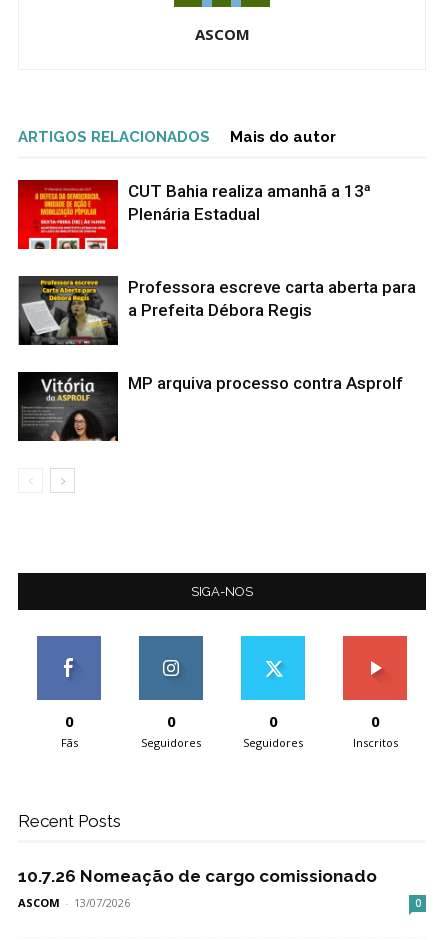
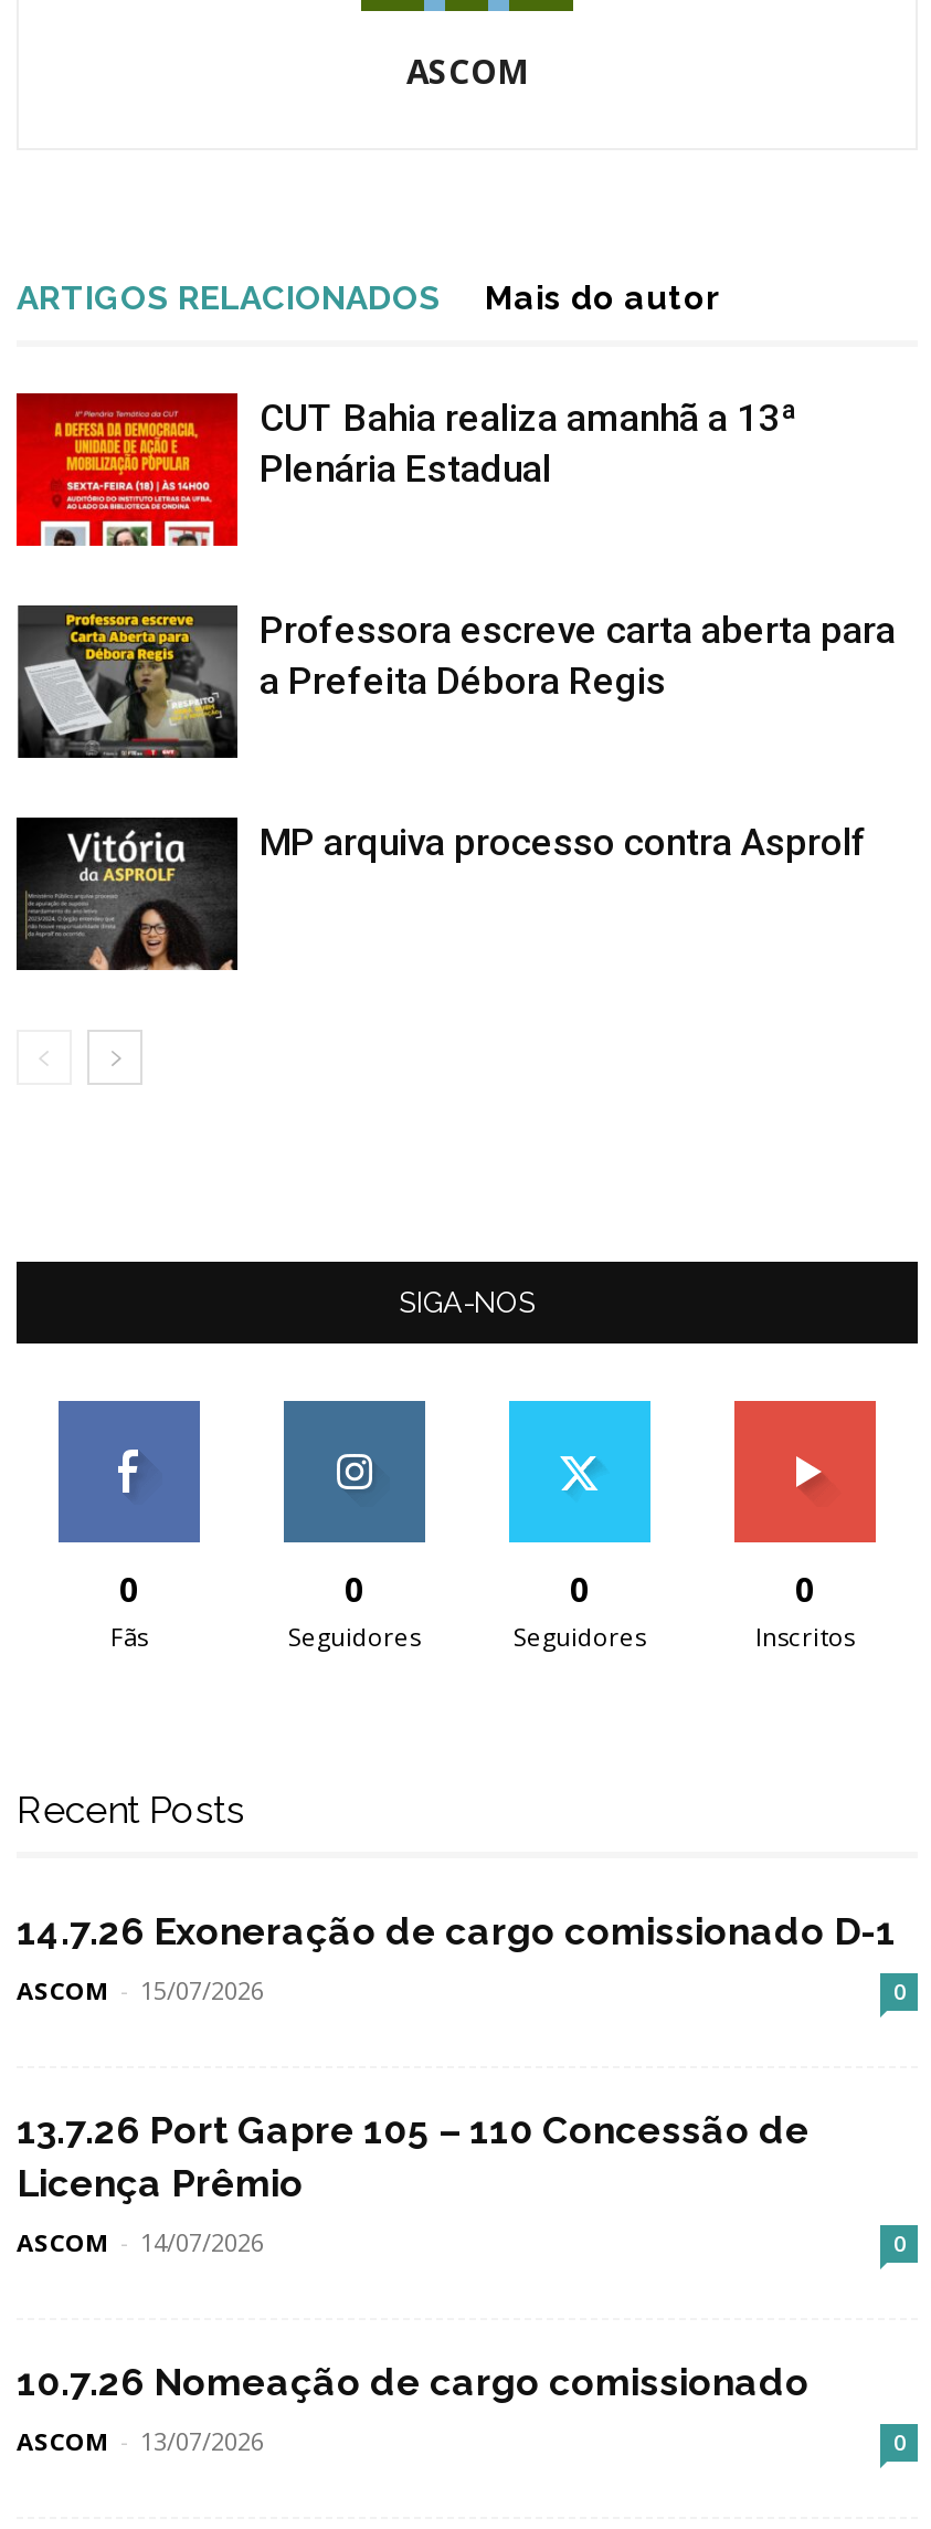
+ 14.7.26 Exoneração de cargo comissionado D-1
+ ASCOM - 15/07/2026
+ 0
+ 13.7.26 Port Gapre 105 – 110 Concessão de
+ Licença Prêmio
+ ASCOM - 14/07/2026
+ 0
